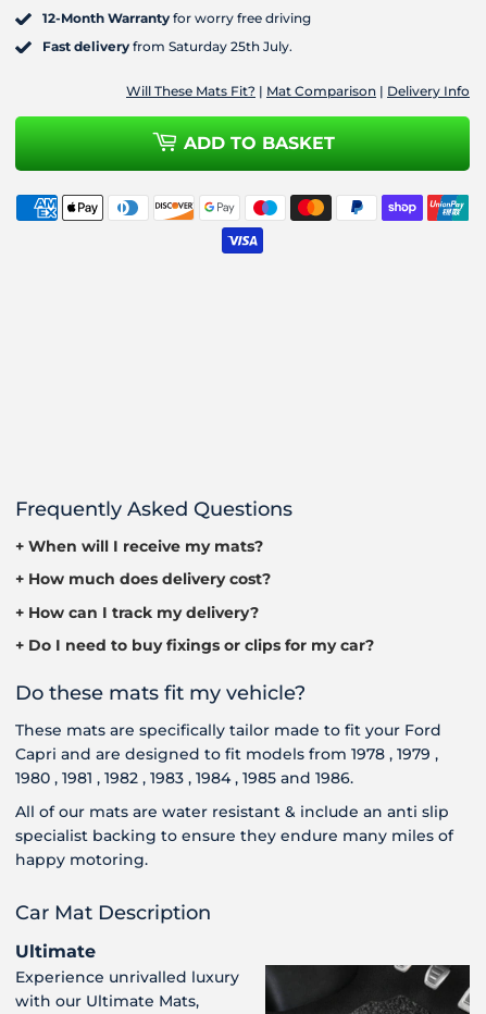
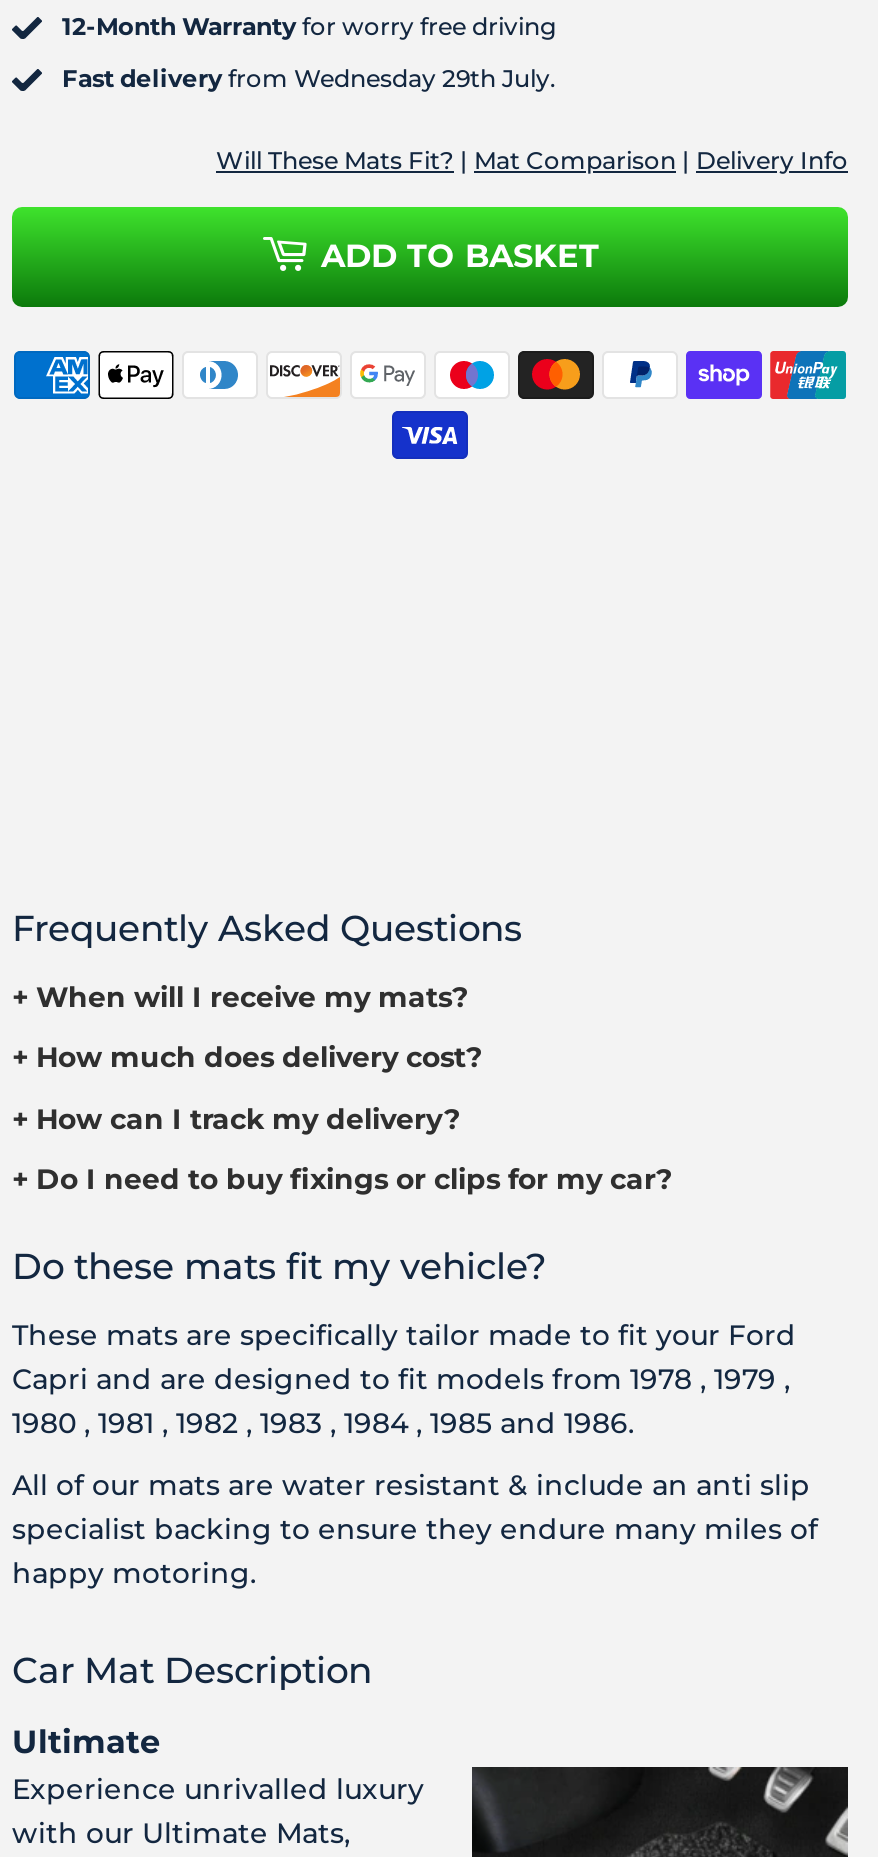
- Fast delivery from Saturday 25th July.
+ Fast delivery from Wednesday 29th July.
